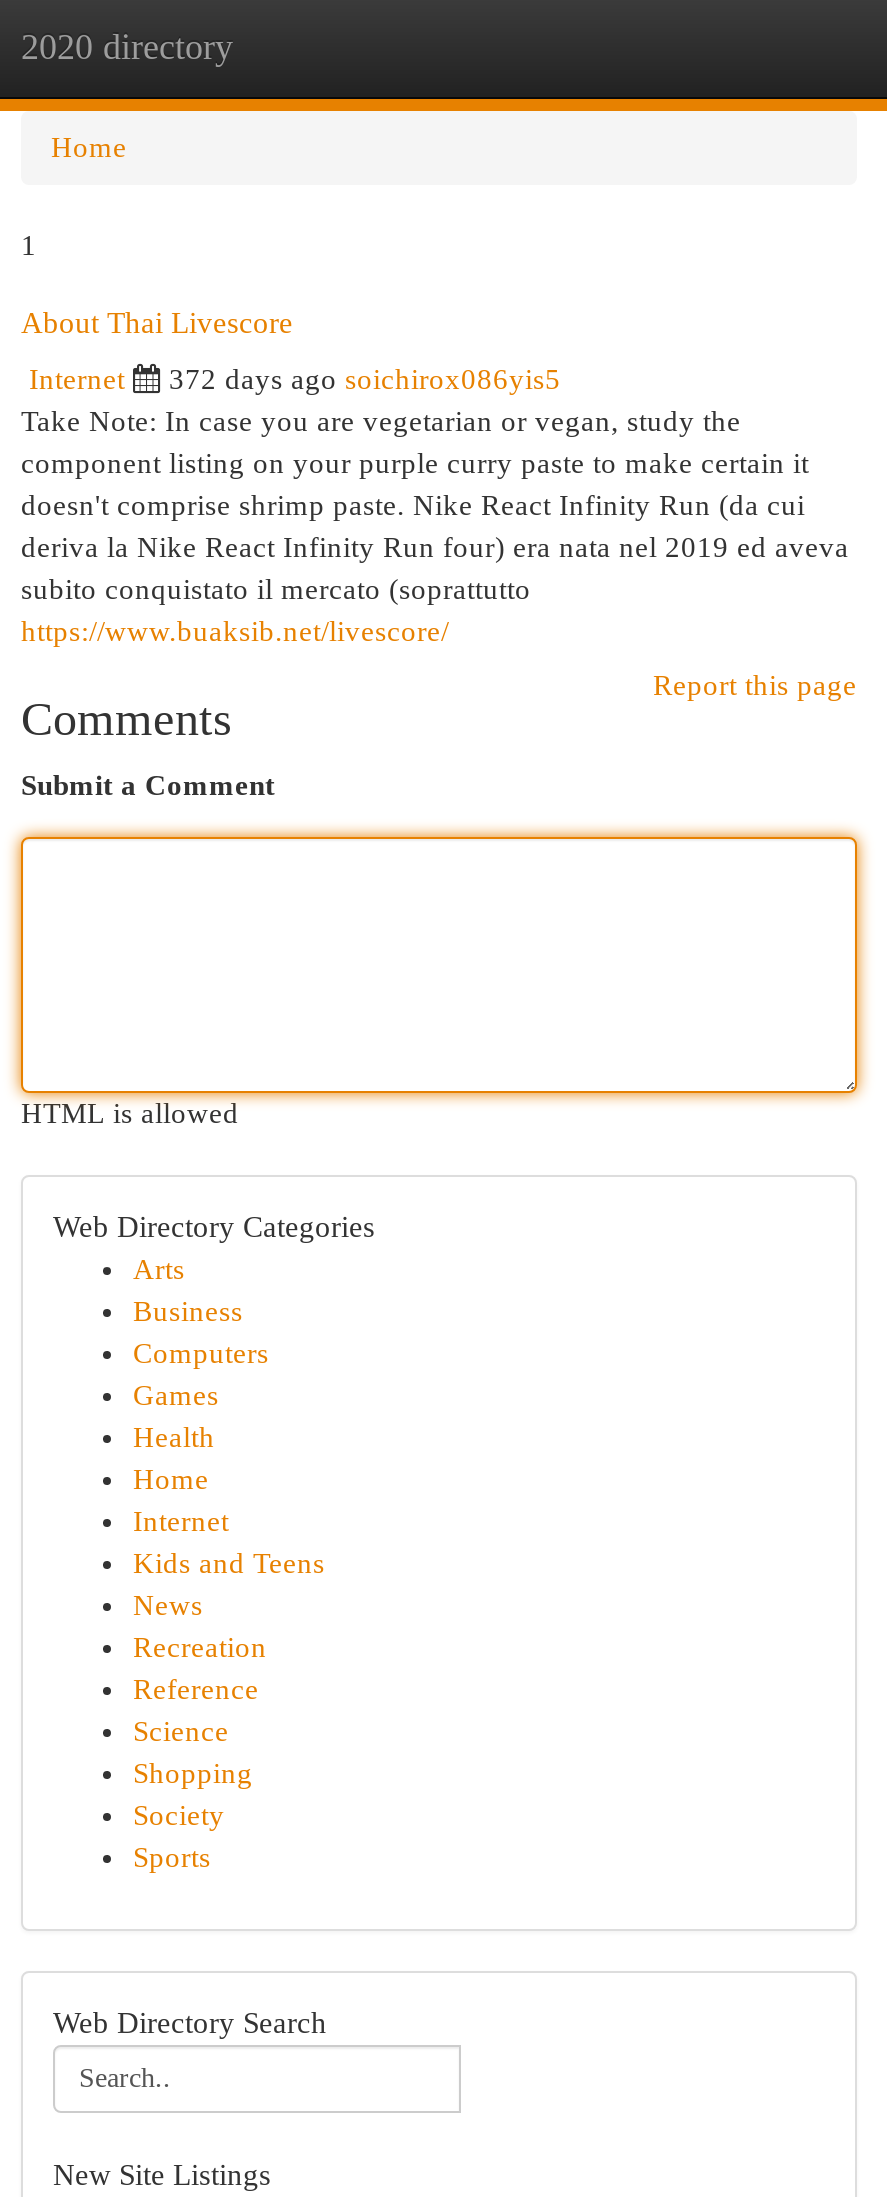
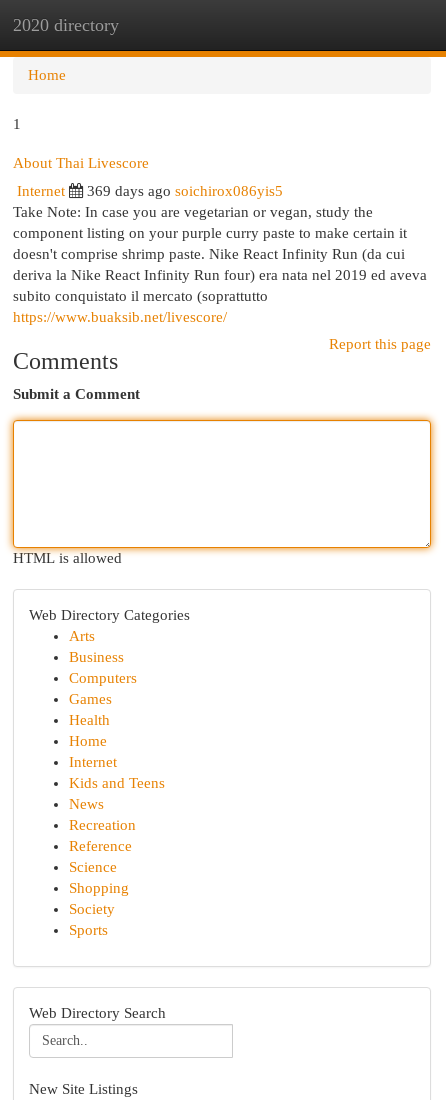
- 372 days ago soichirox086yis5
+ 369 days ago soichirox086yis5
